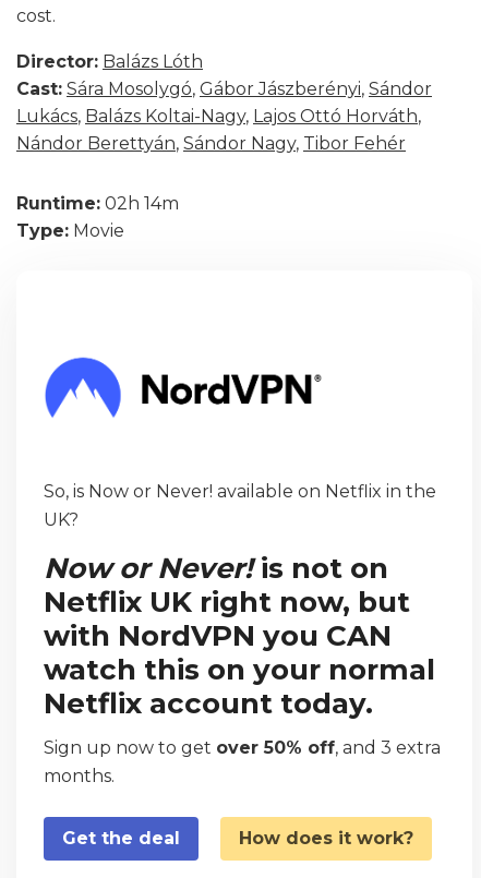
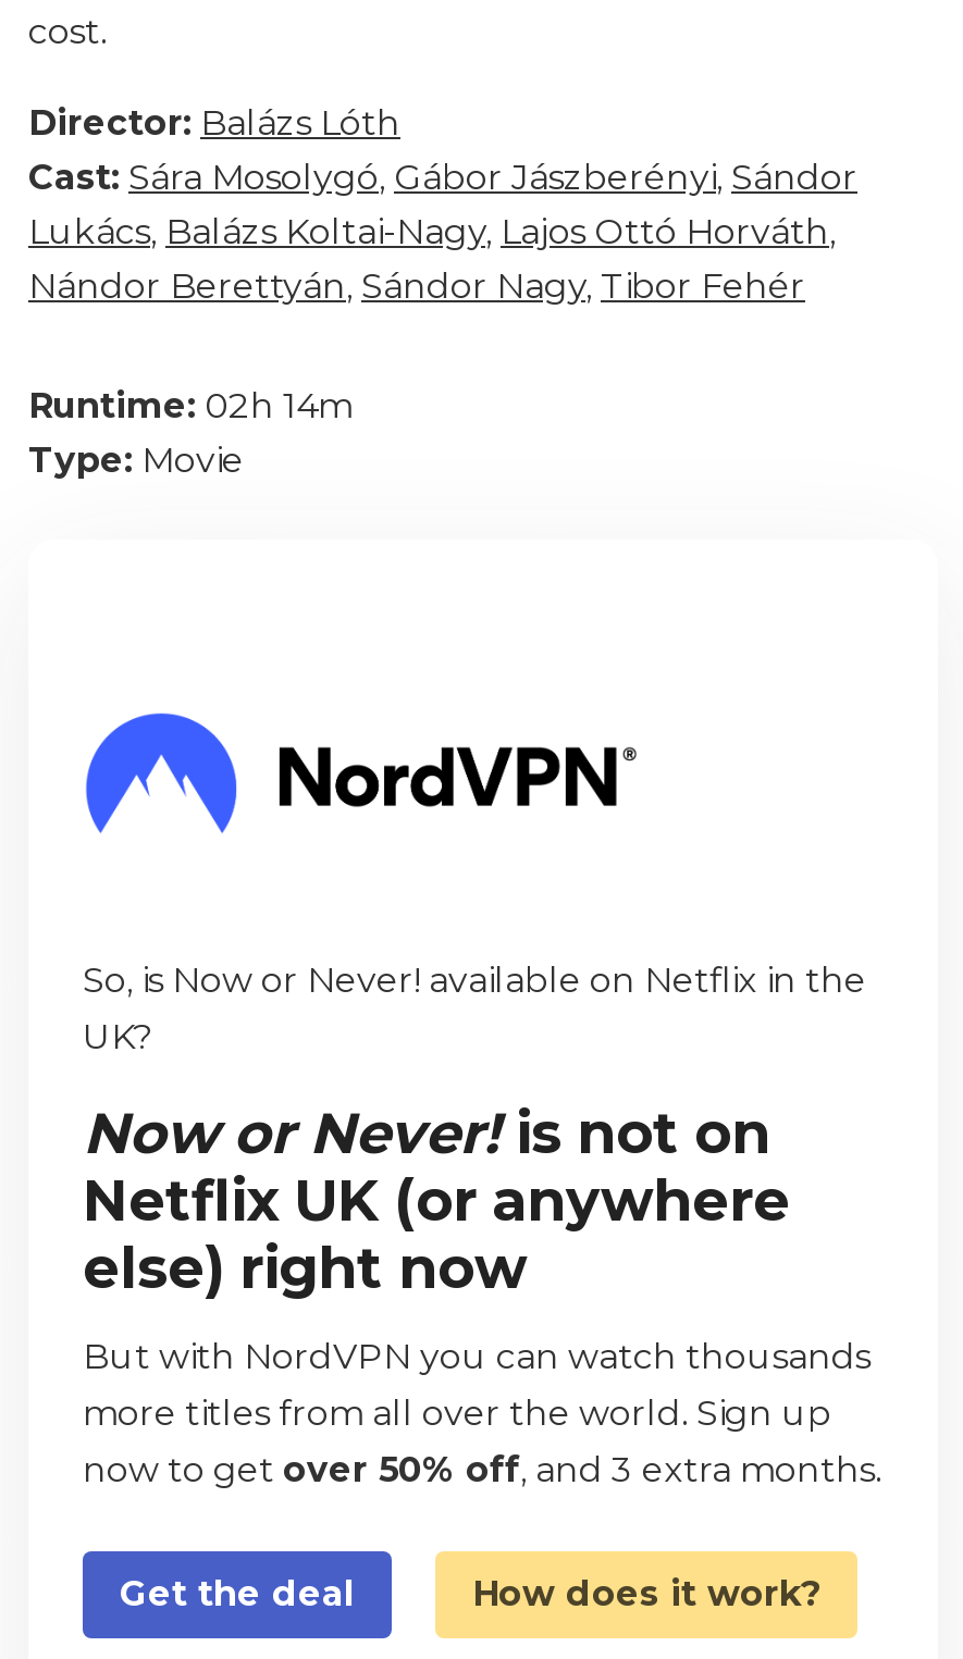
- Netflix UK right now, but
- with NordVPN you CAN
- watch this on your normal
- Netflix account today.
+ Netflix UK (or anywhere
+ else) right now

- Sign up now to get over 50% off, and 3 extra
- months.
+ But with NordVPN you can watch thousands
+ more titles from all over the world. Sign up
+ now to get over 50% off, and 3 extra months.
